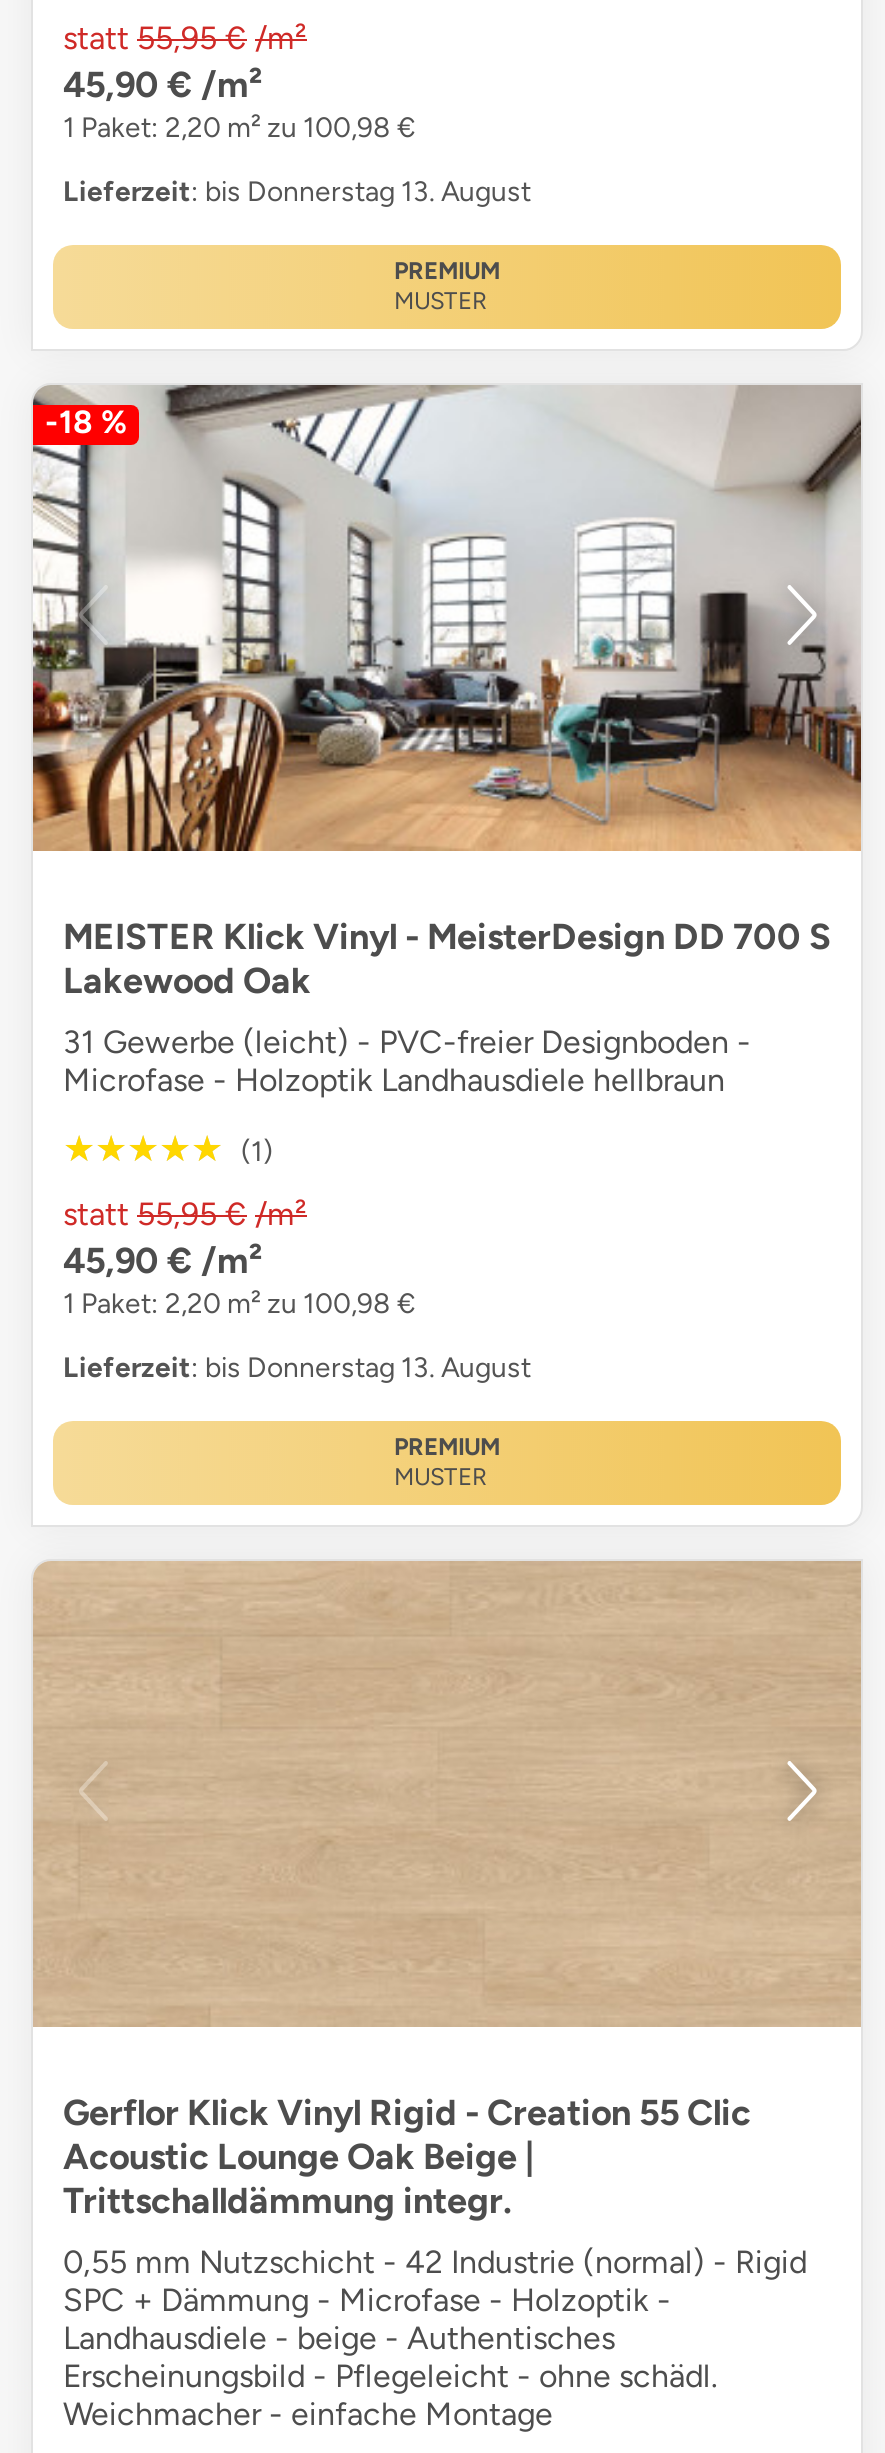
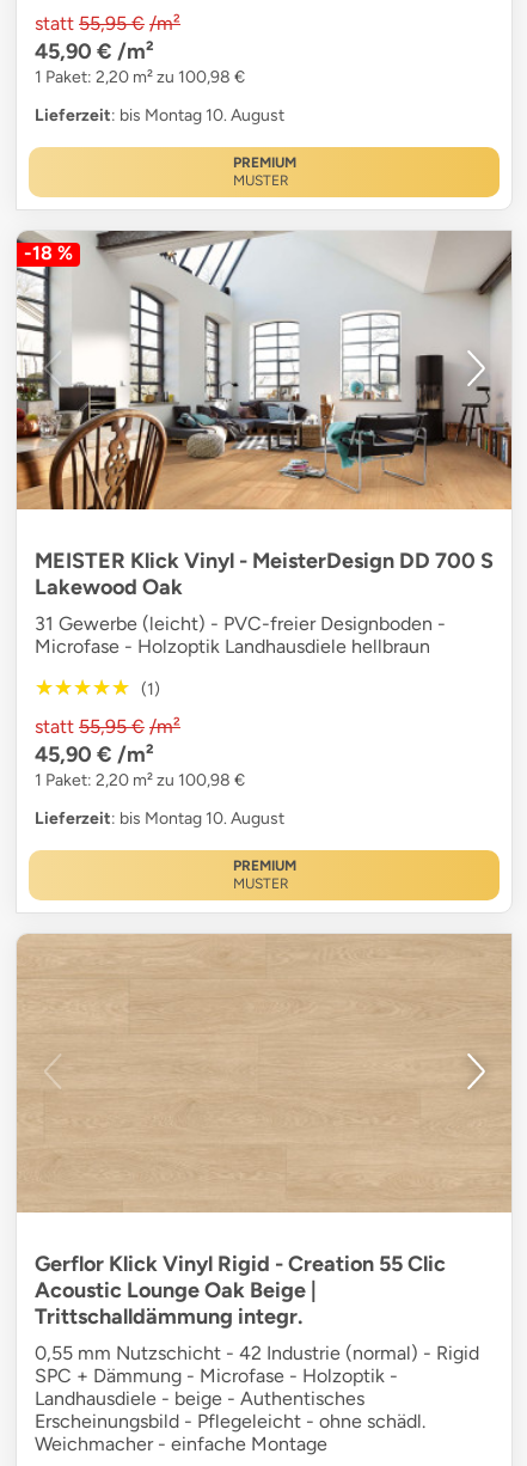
- Lieferzeit: bis Donnerstag 13. August
+ Lieferzeit: bis Montag 10. August

- Lieferzeit: bis Donnerstag 13. August
+ Lieferzeit: bis Montag 10. August
